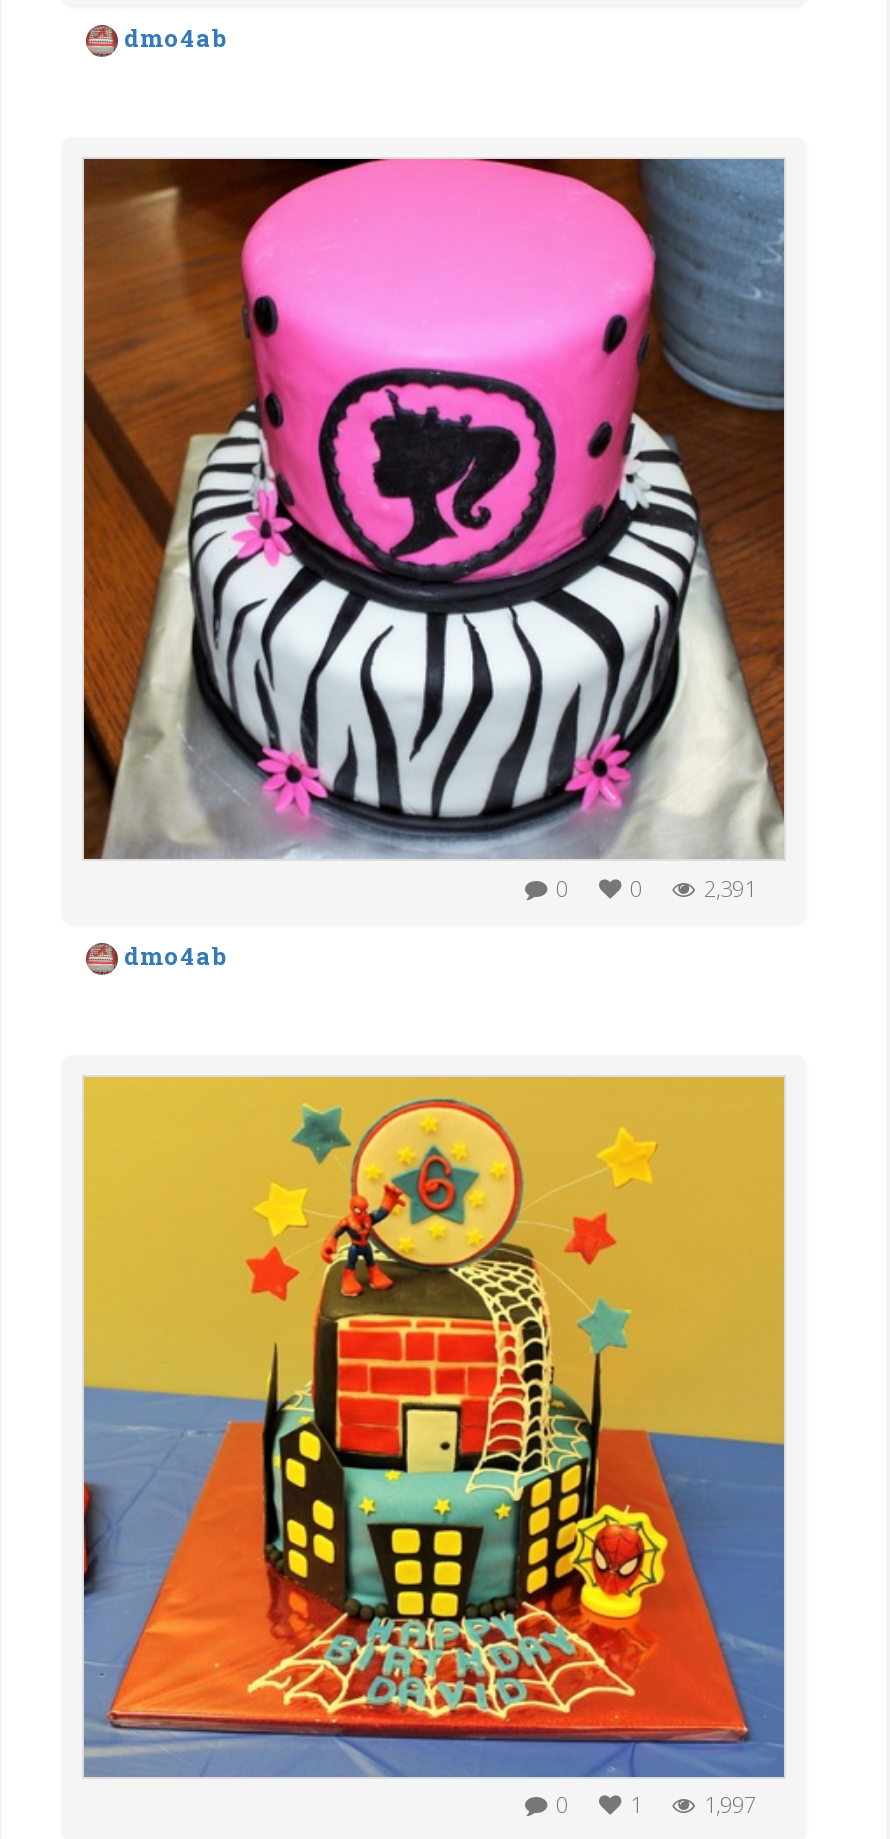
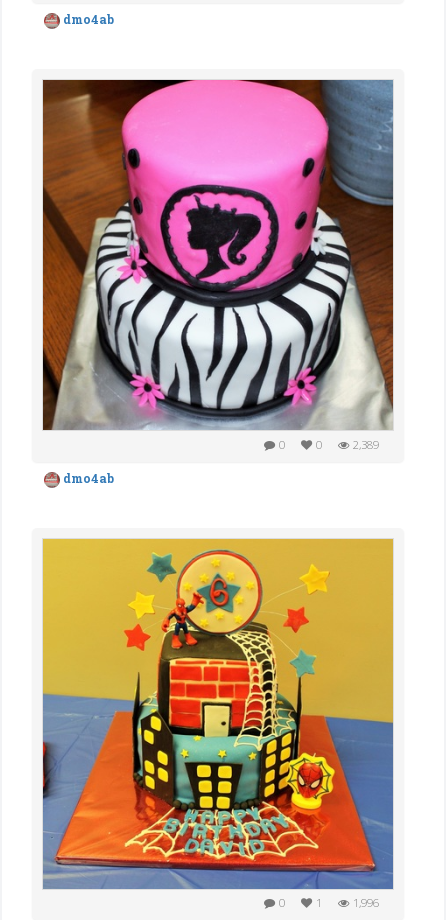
- 0 0 2,391
+ 0 0 2,389

- 0 1 1,997
+ 0 1 1,996
